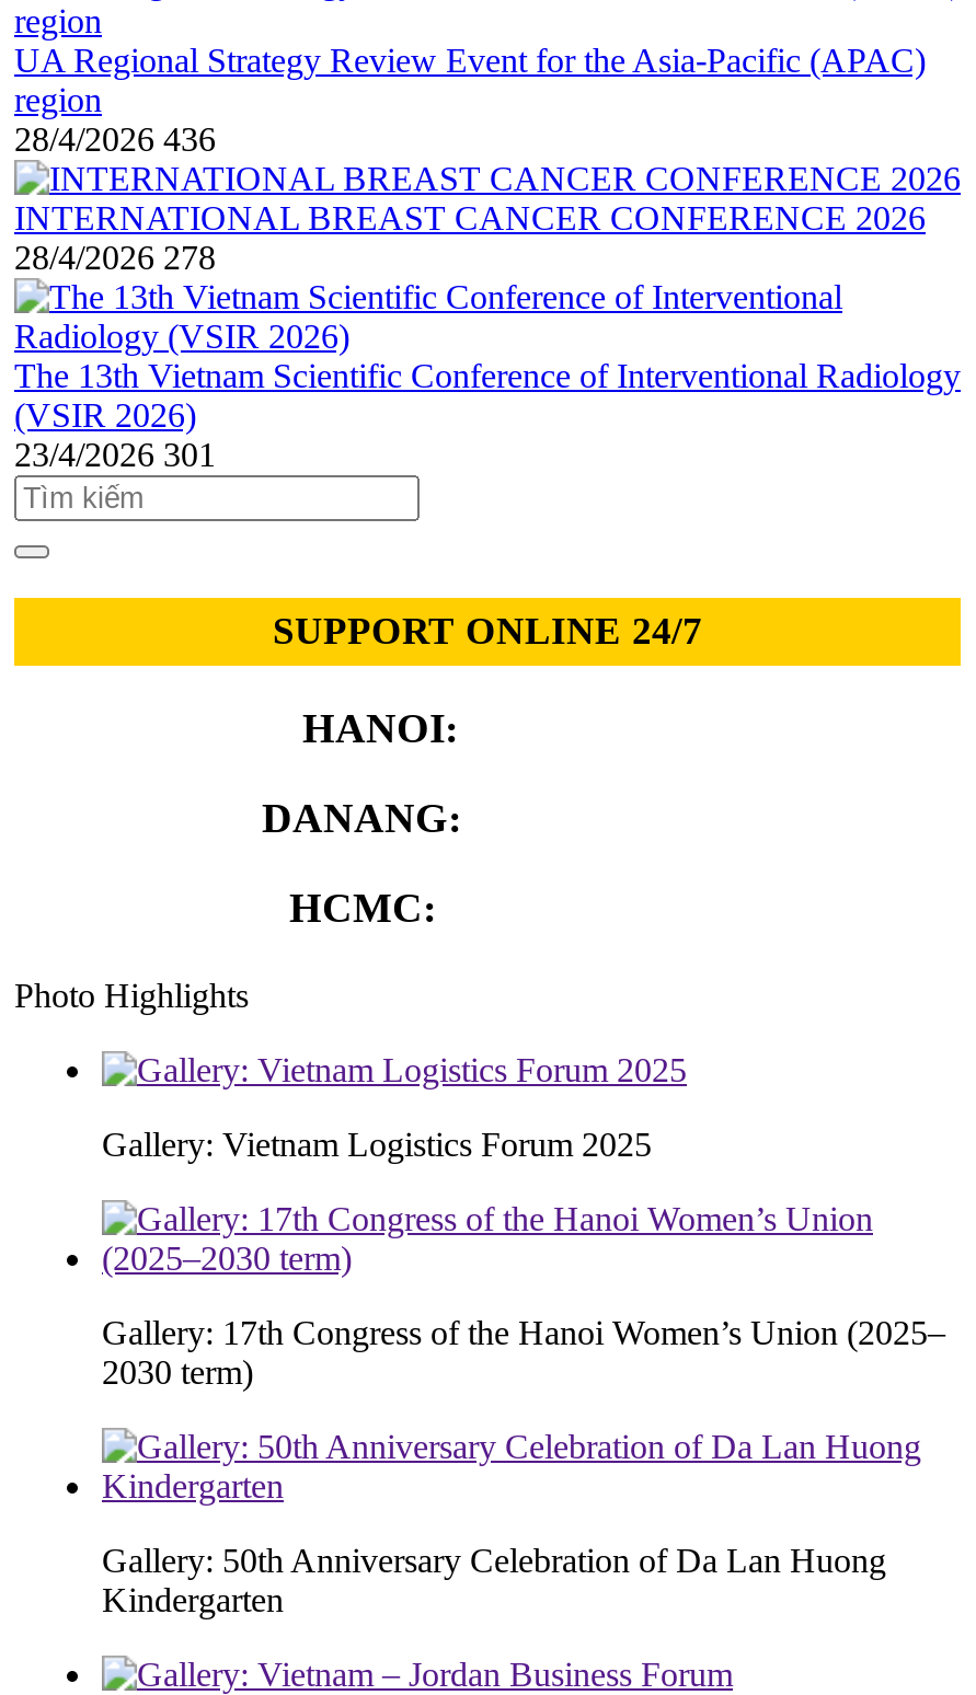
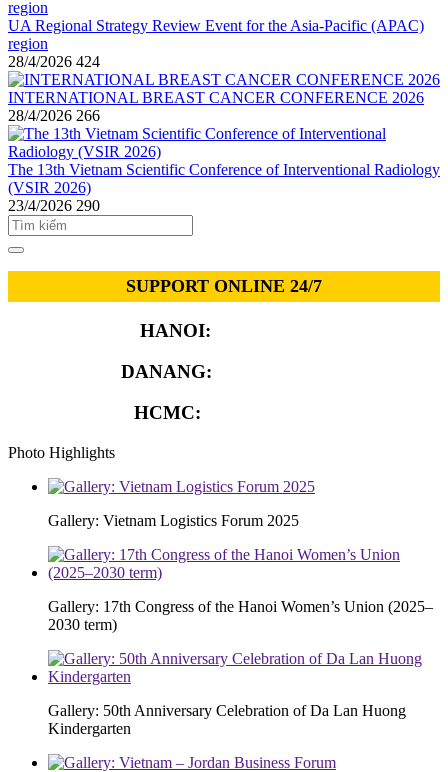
- 28/4/2026 436
+ 28/4/2026 424

- 28/4/2026 278
+ 28/4/2026 266

- 23/4/2026 301
+ 23/4/2026 290
